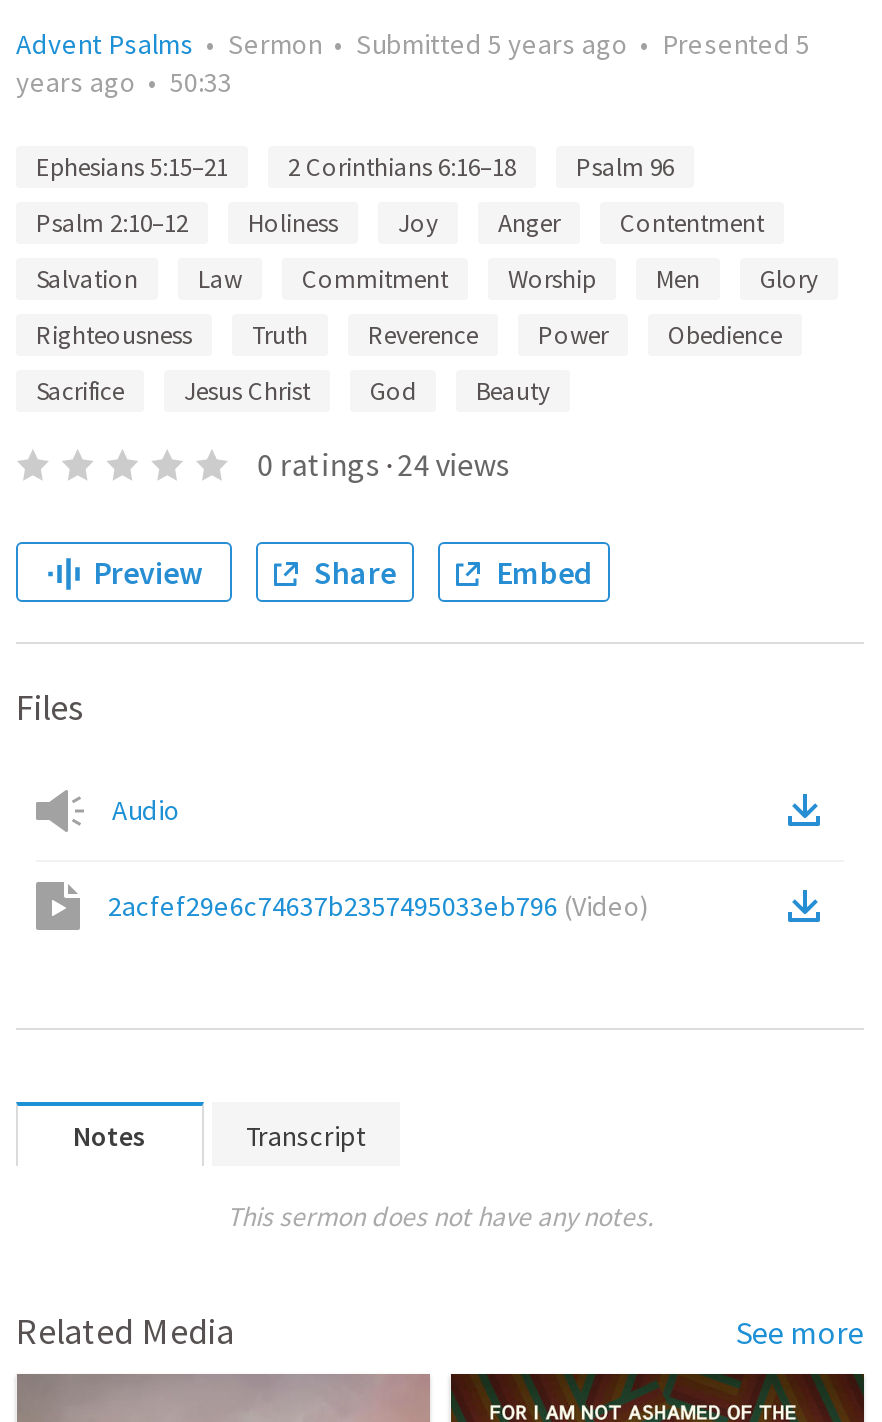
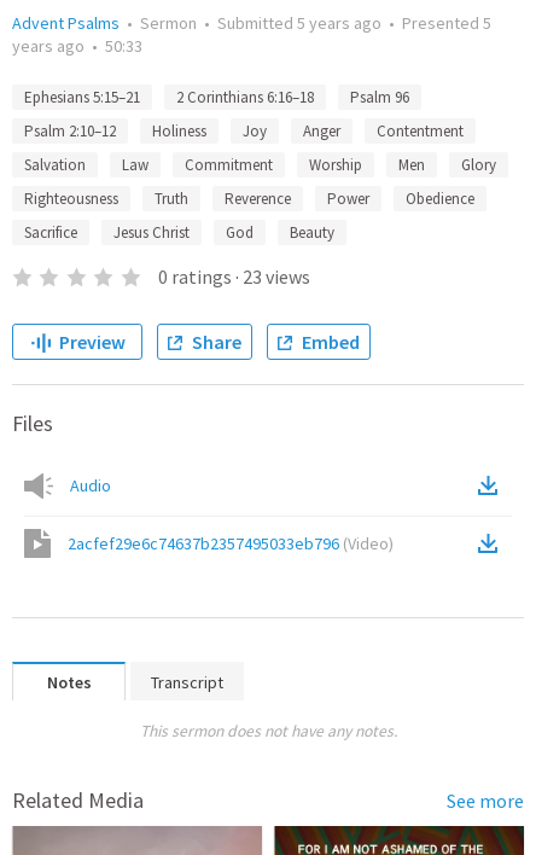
- 0 ratings · 24 views
+ 0 ratings · 23 views
